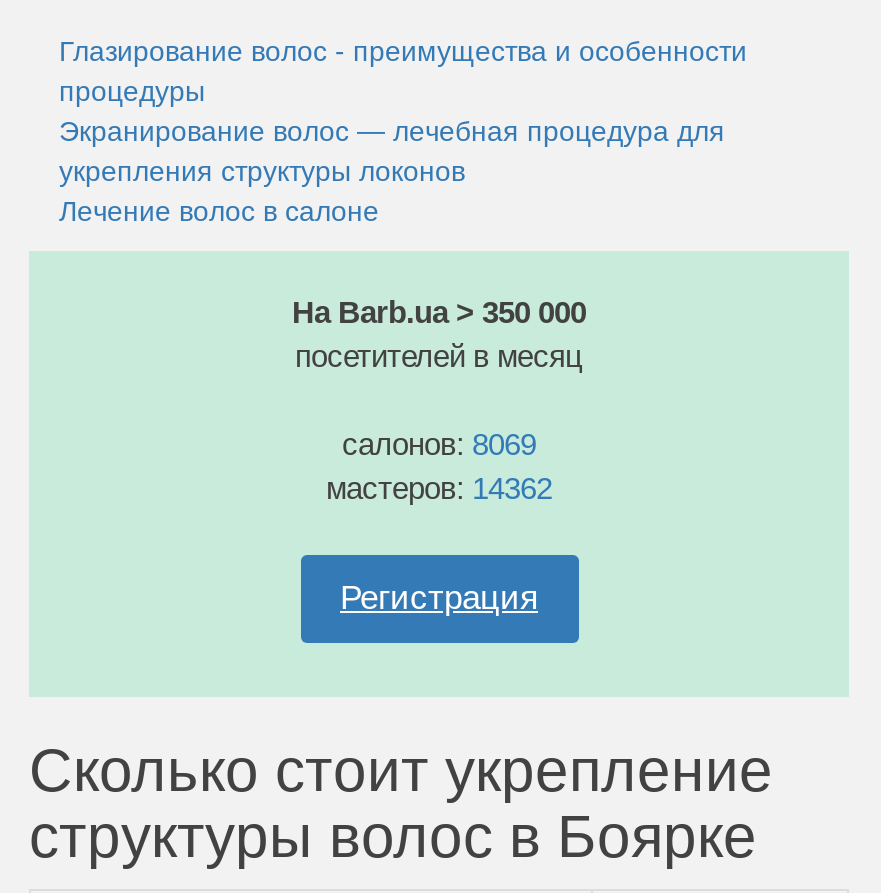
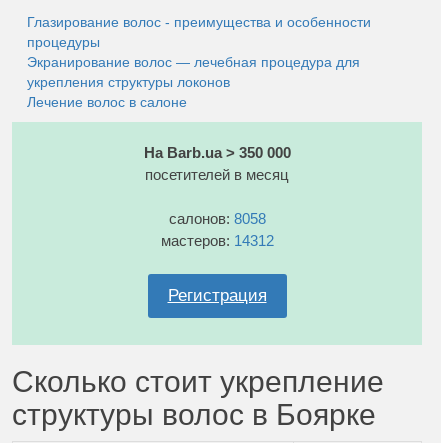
- салонов: 8069
+ салонов: 8058

- мастеров: 14362
+ мастеров: 14312
